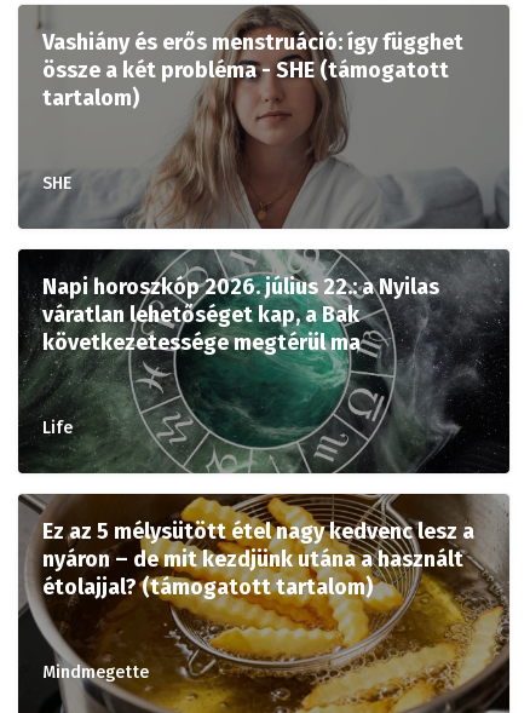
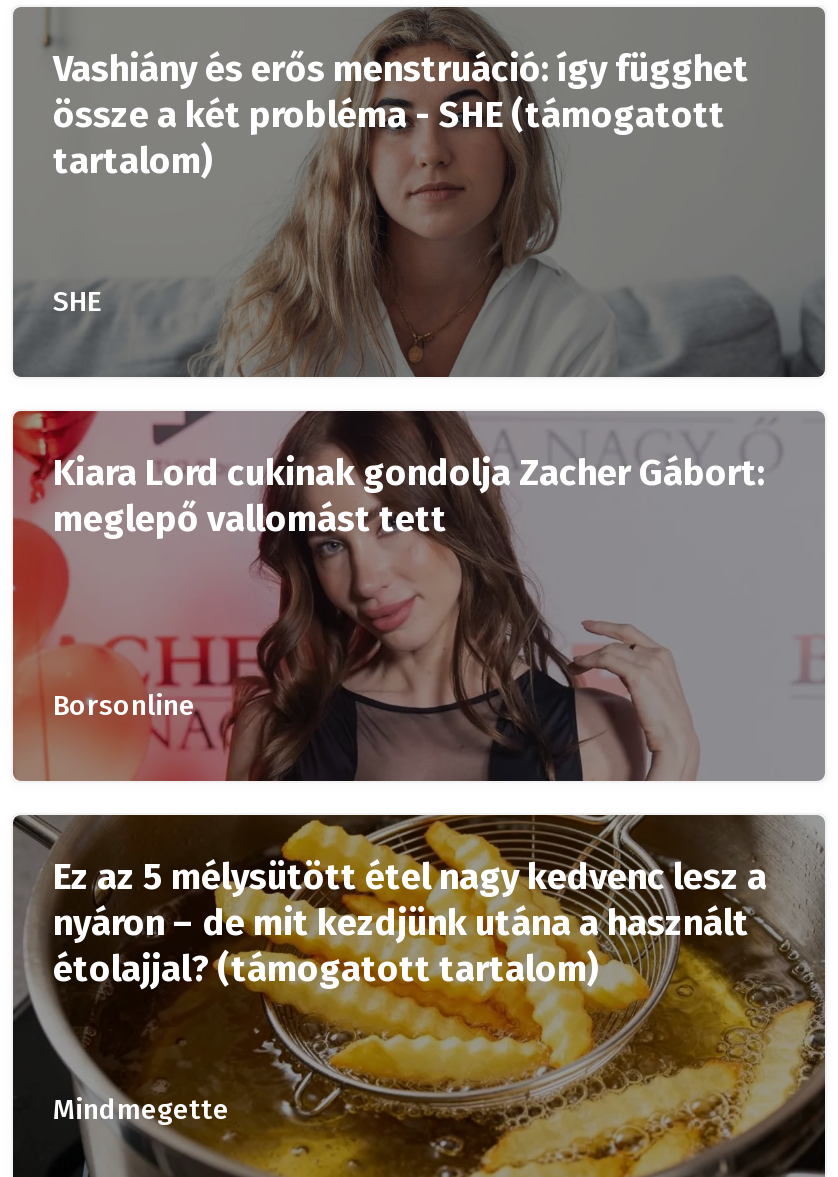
- [image]
- Napi horoszkóp 2026. július 22.: a Nyilas
- váratlan lehetőséget kap, a Bak
- következetessége megtérül ma
+ [image]
+ Kiara Lord cukinak gondolja Zacher Gábort:
+ meglepő vallomást tett

- Life
+ Borsonline
